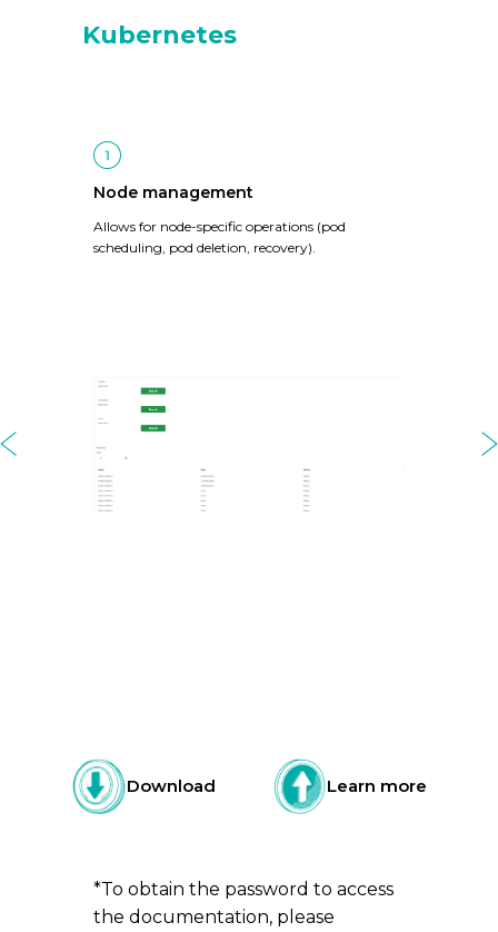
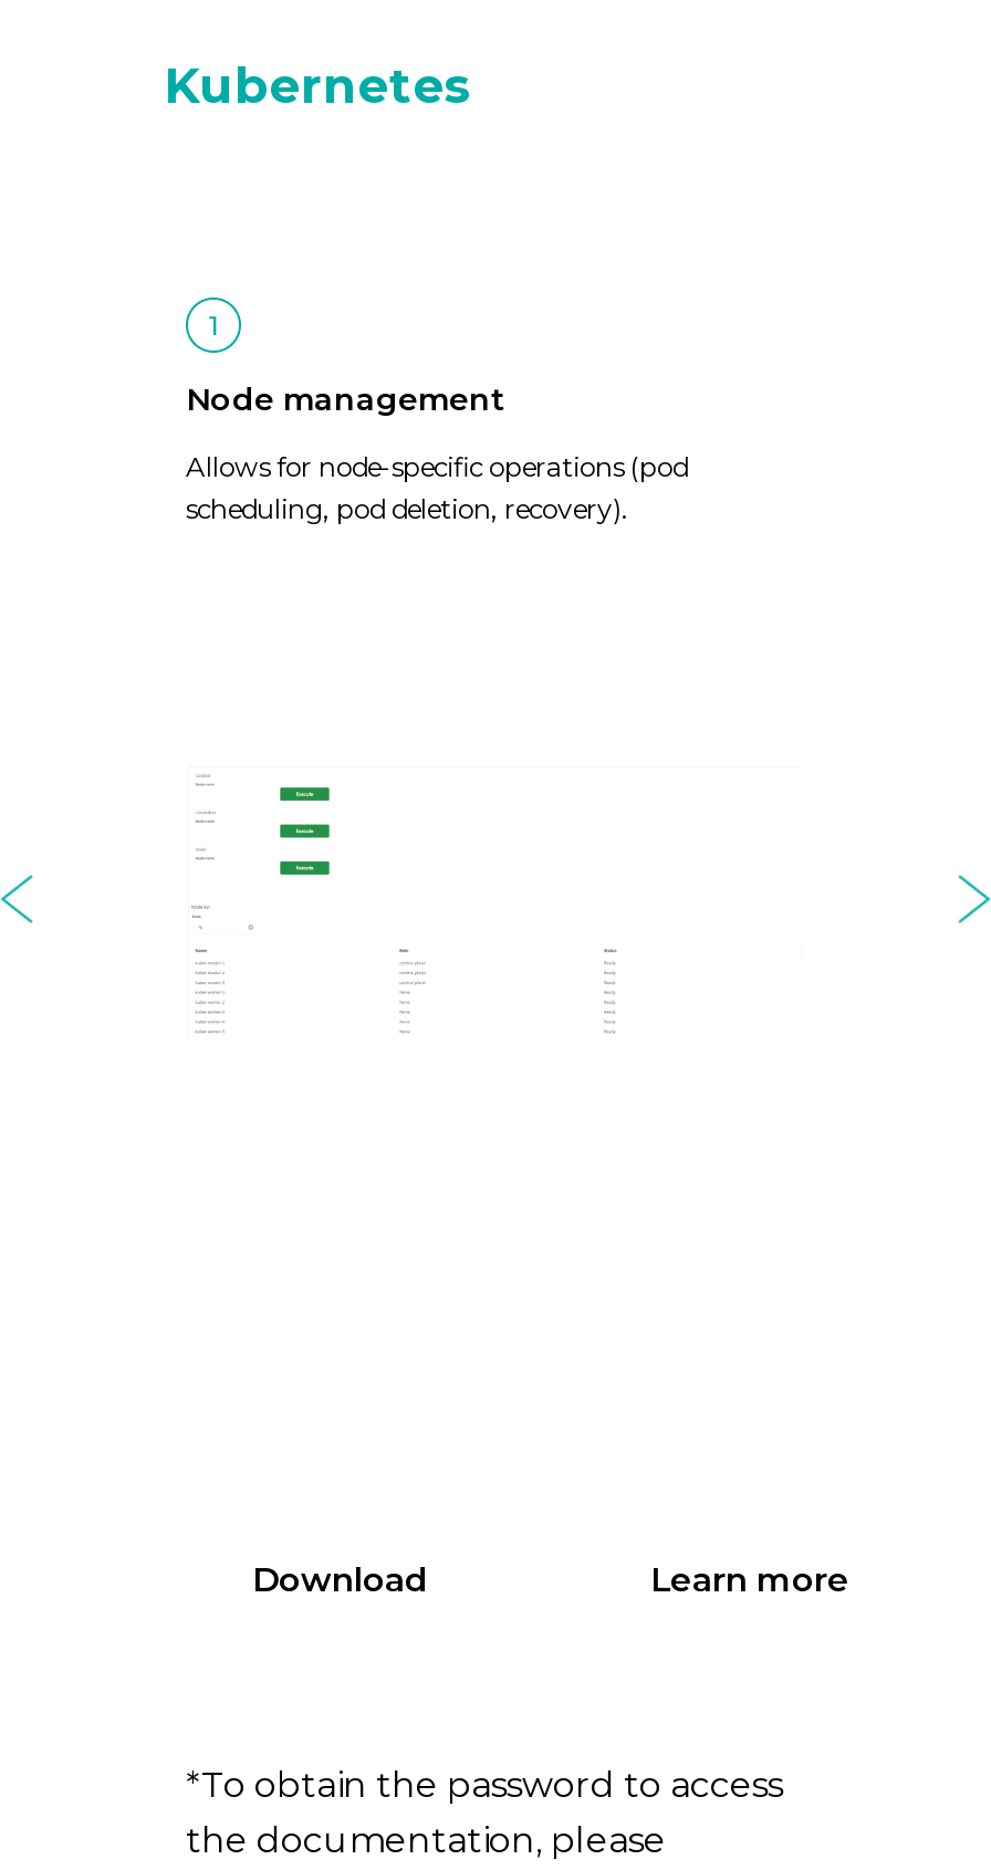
- [image]

- [image]
